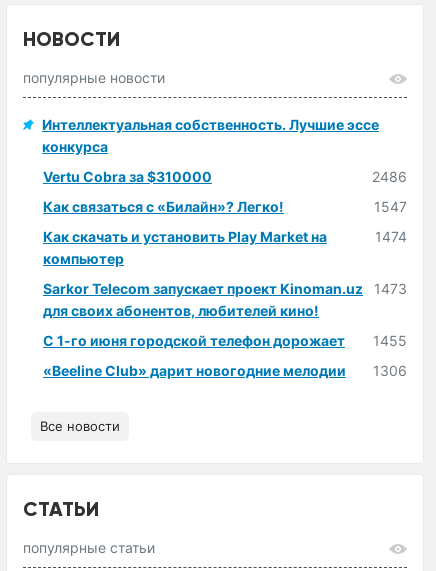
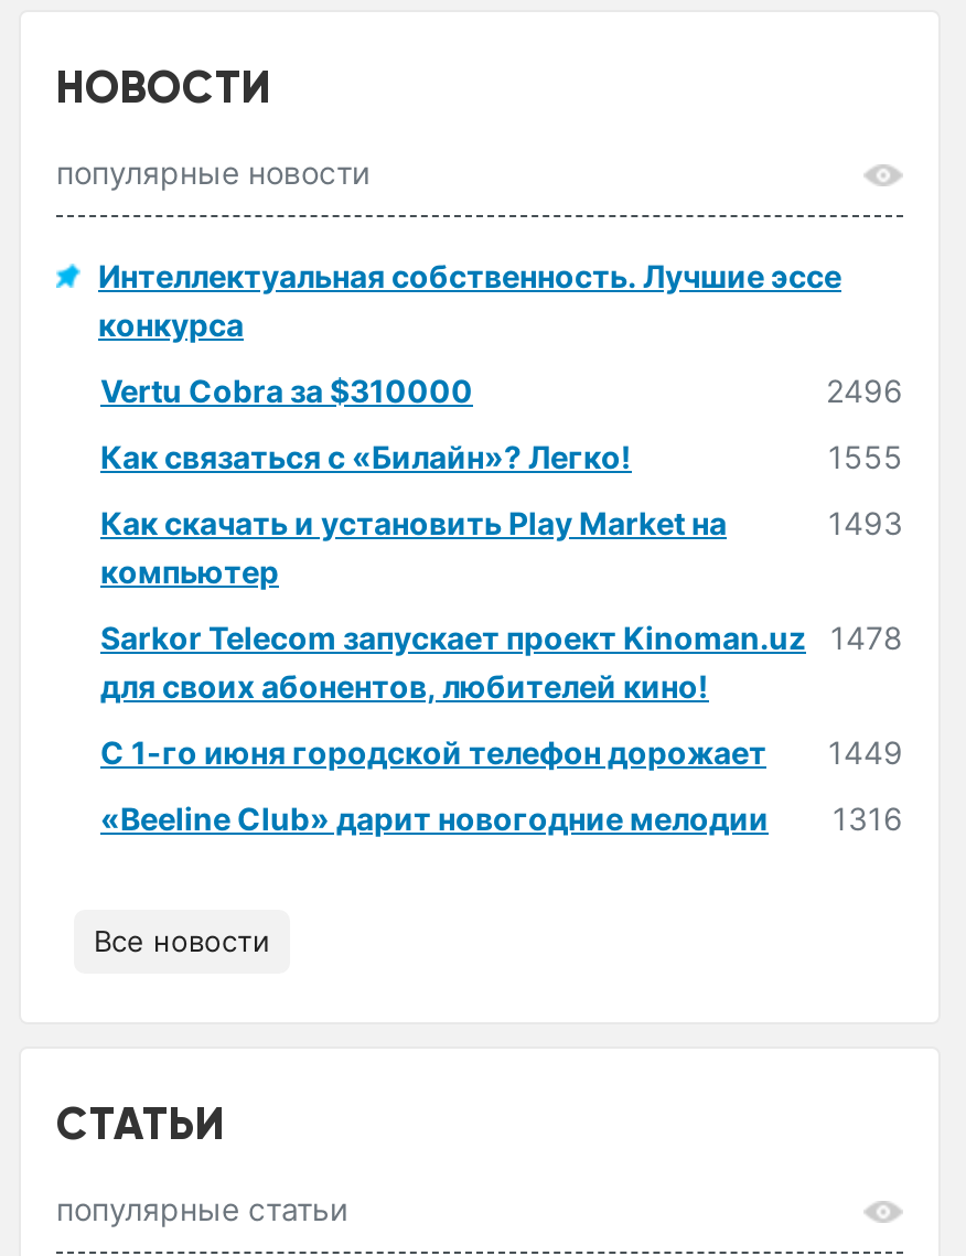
- 2486
+ 2496

- 1547
+ 1555

- 1474
+ 1493

- Sarkor Telecom запускает проект Kinoman.uz 1473
+ Sarkor Telecom запускает проект Kinoman.uz 1478

- С 1-го июня городской телефон дорожает 1455
+ С 1-го июня городской телефон дорожает 1449

- «Beeline Club» дарит новогодние мелодии 1306
+ «Beeline Club» дарит новогодние мелодии 1316
